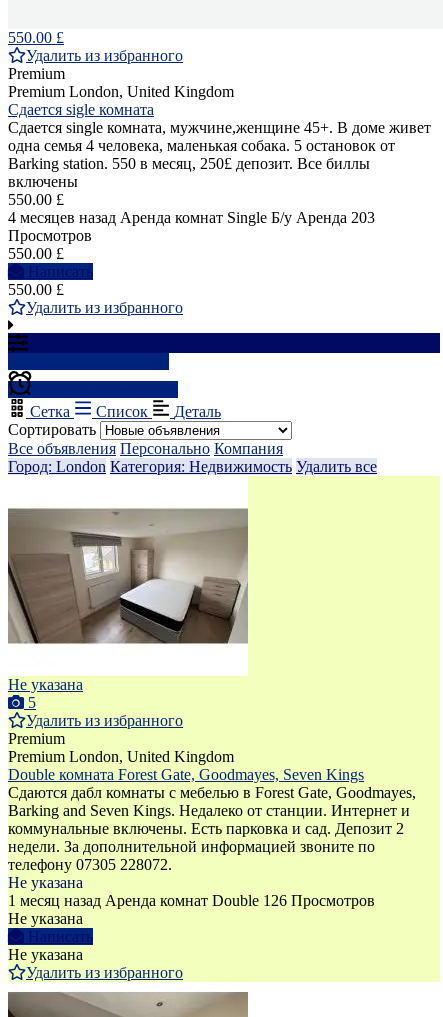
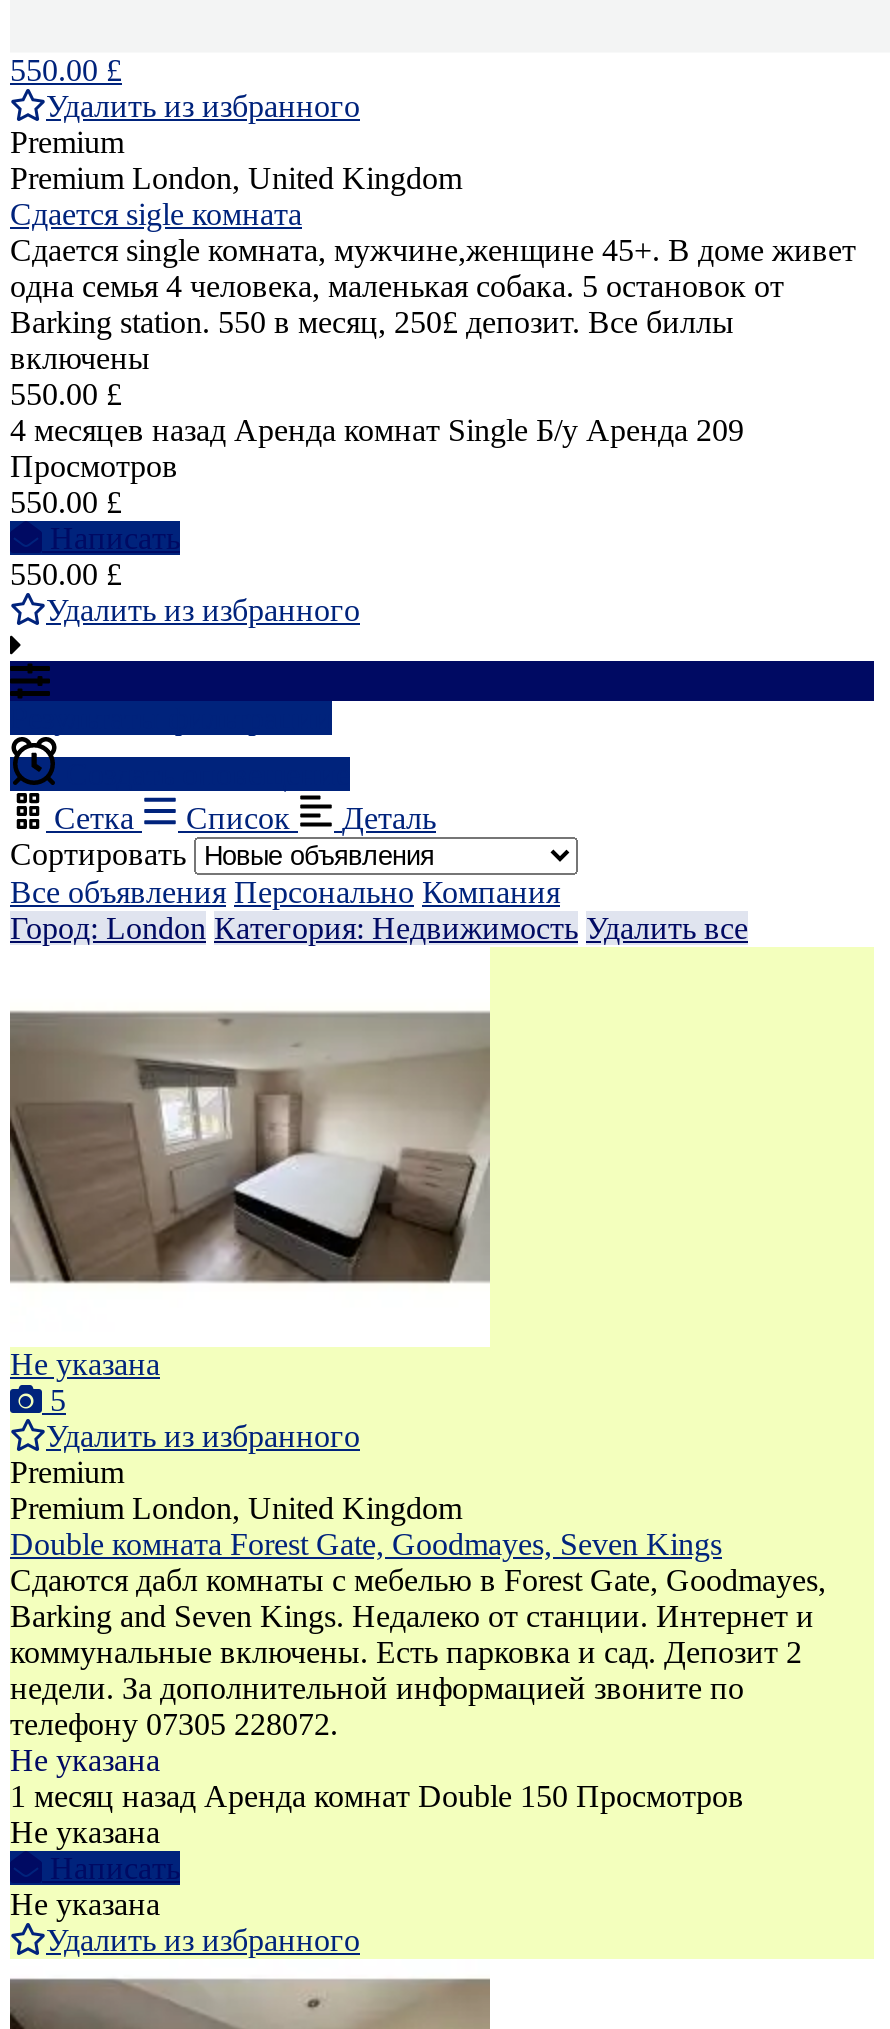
- 4 месяцев назад Аренда комнат Single Б/у Аренда 203
+ 4 месяцев назад Аренда комнат Single Б/у Аренда 209

- 1 месяц назад Аренда комнат Double 126 Просмотров
+ 1 месяц назад Аренда комнат Double 150 Просмотров
